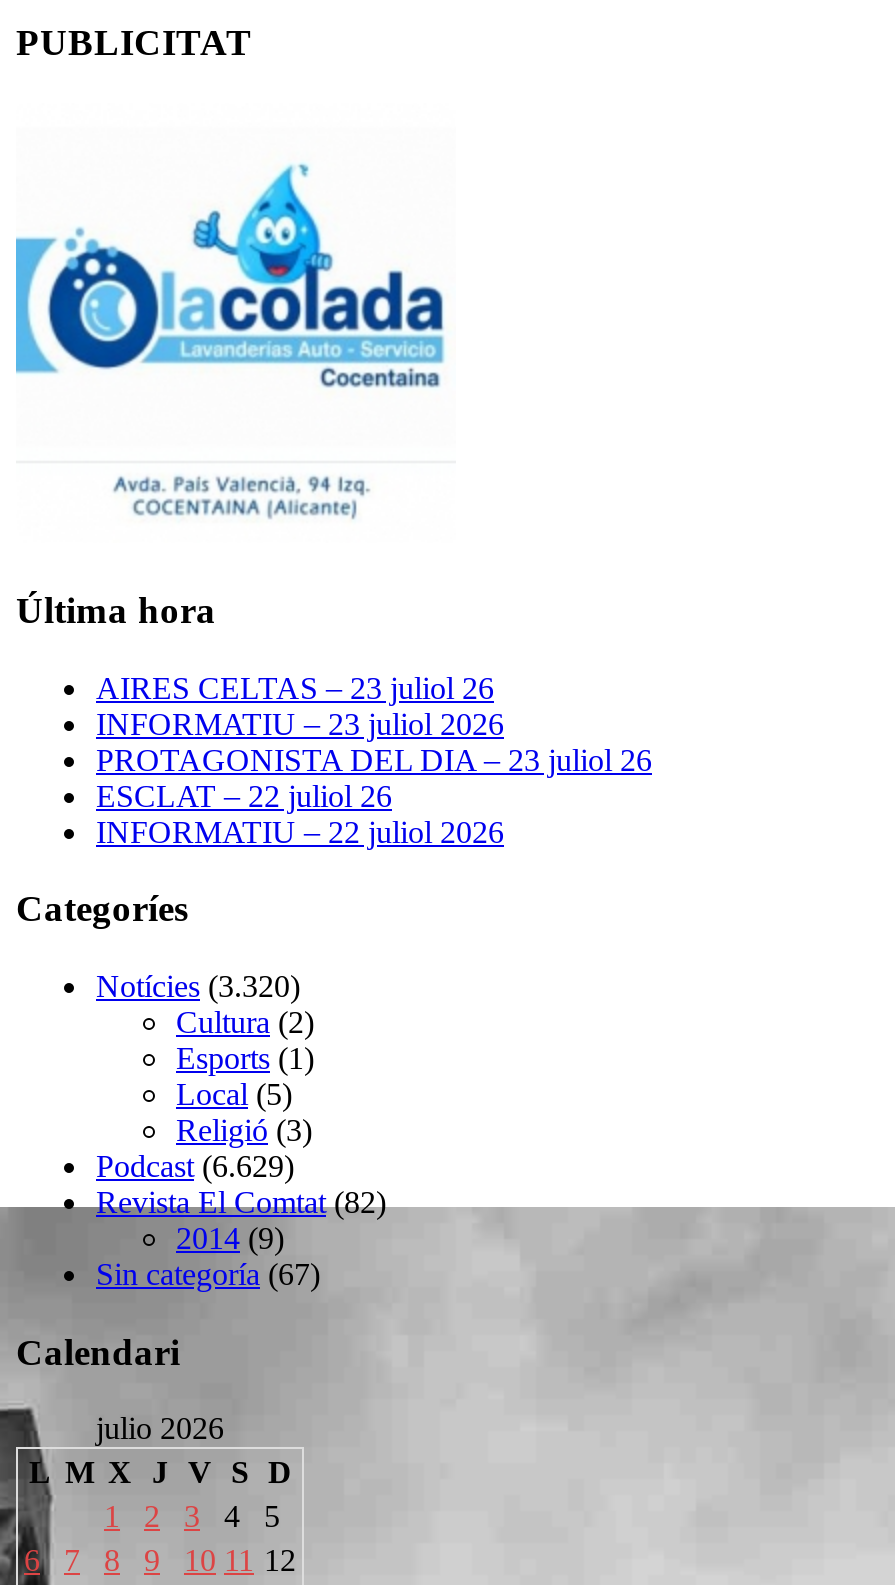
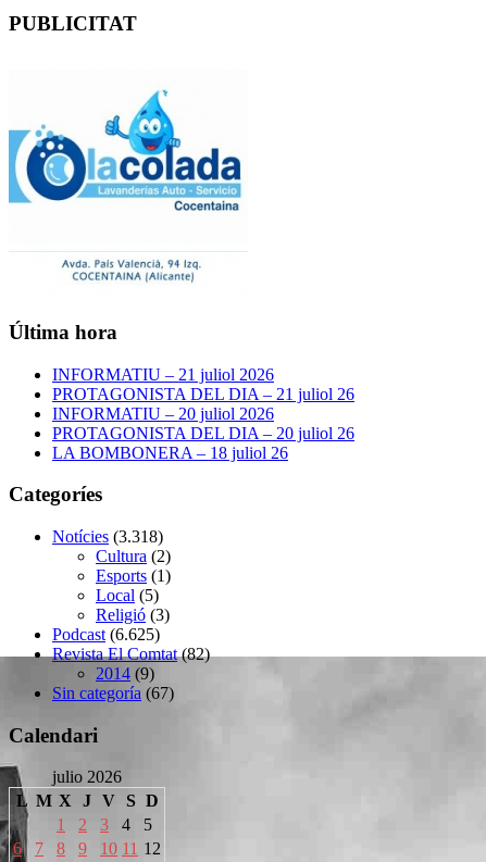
- AIRES CELTAS – 23 juliol 26
- INFORMATIU – 23 juliol 2026
- PROTAGONISTA DEL DIA – 23 juliol 26
- ESCLAT – 22 juliol 26
- INFORMATIU – 22 juliol 2026
+ INFORMATIU – 21 juliol 2026
+ PROTAGONISTA DEL DIA – 21 juliol 26
+ INFORMATIU – 20 juliol 2026
+ PROTAGONISTA DEL DIA – 20 juliol 26
+ LA BOMBONERA – 18 juliol 26

- Notícies (3.320)
+ Notícies (3.318)

- Podcast (6.629)
+ Podcast (6.625)
